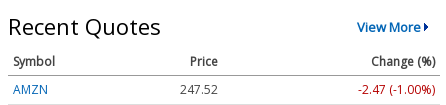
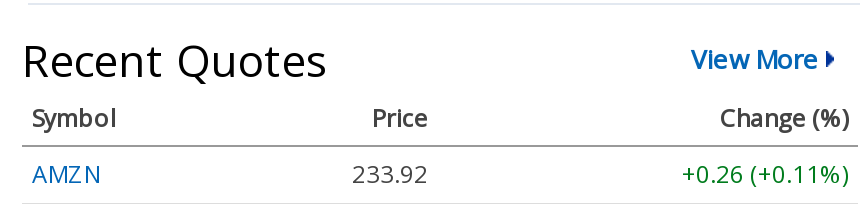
- 247.52
+ 233.92

- -2.47 (-1.00%)
+ +0.26 (+0.11%)
